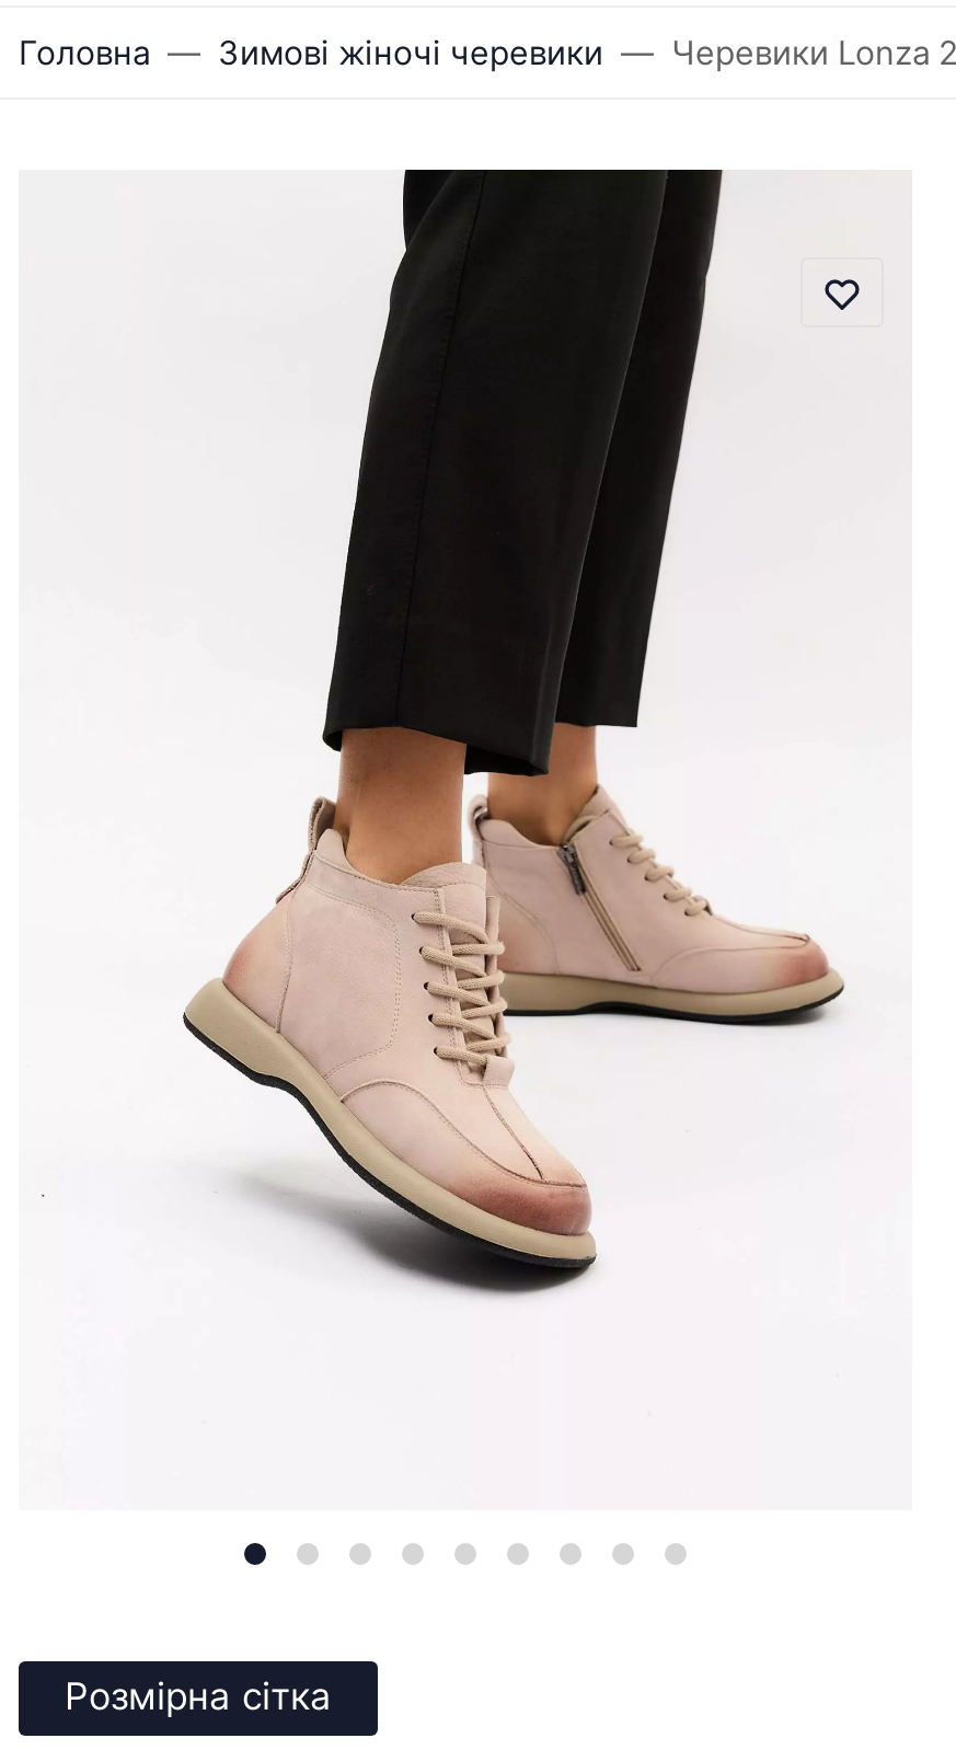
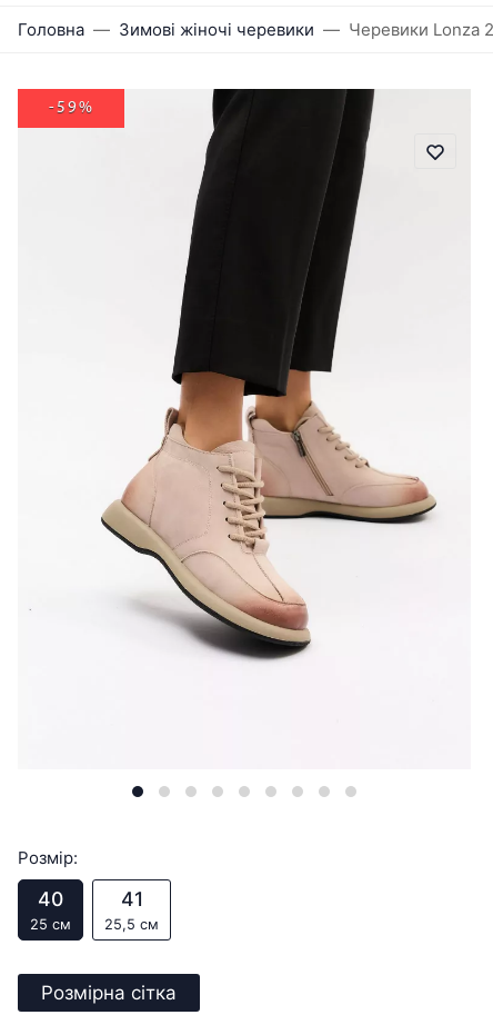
+ Розмір:
+ 40
+ 25 см

+ -59%

+ 41
+ 25,5 см
